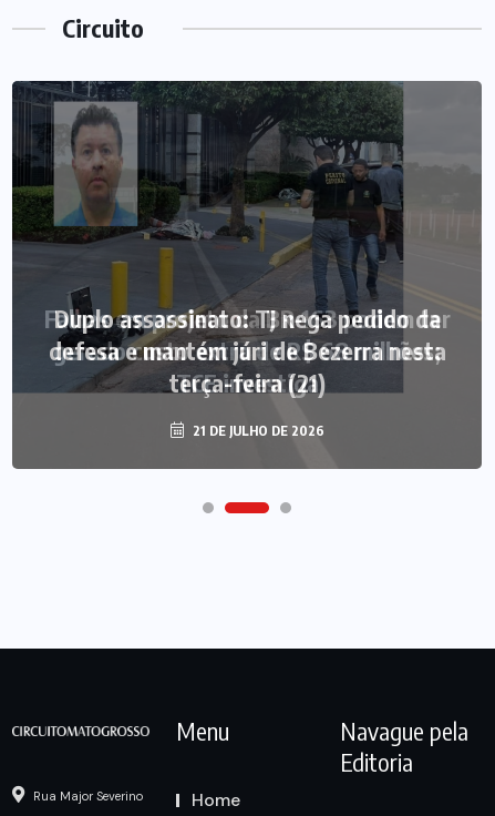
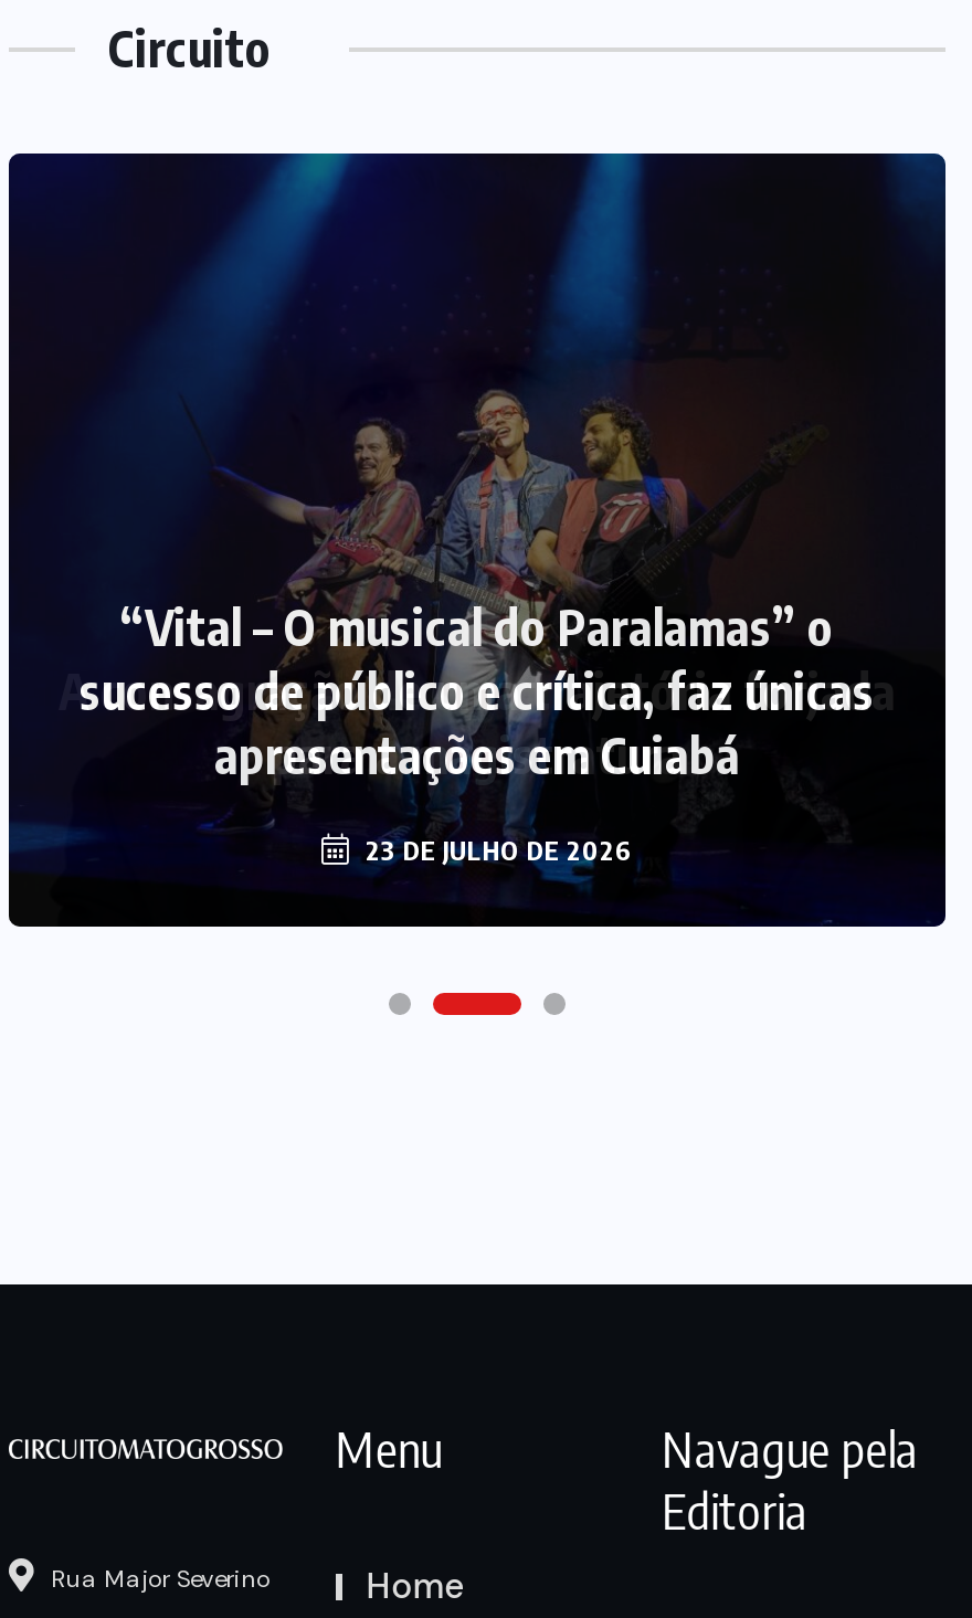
- [image]
- Duplo assassinato: TJ nega pedido da
- defesa e mantém júri de Bezerra nesta
- terça-feira (21)
+ [image]
+ “Vital – O musical do Paralamas” o
+ sucesso de público e crítica, faz únicas
+ apresentações em Cuiabá

- 21 DE JULHO DE 2026
+ 23 DE JULHO DE 2026
